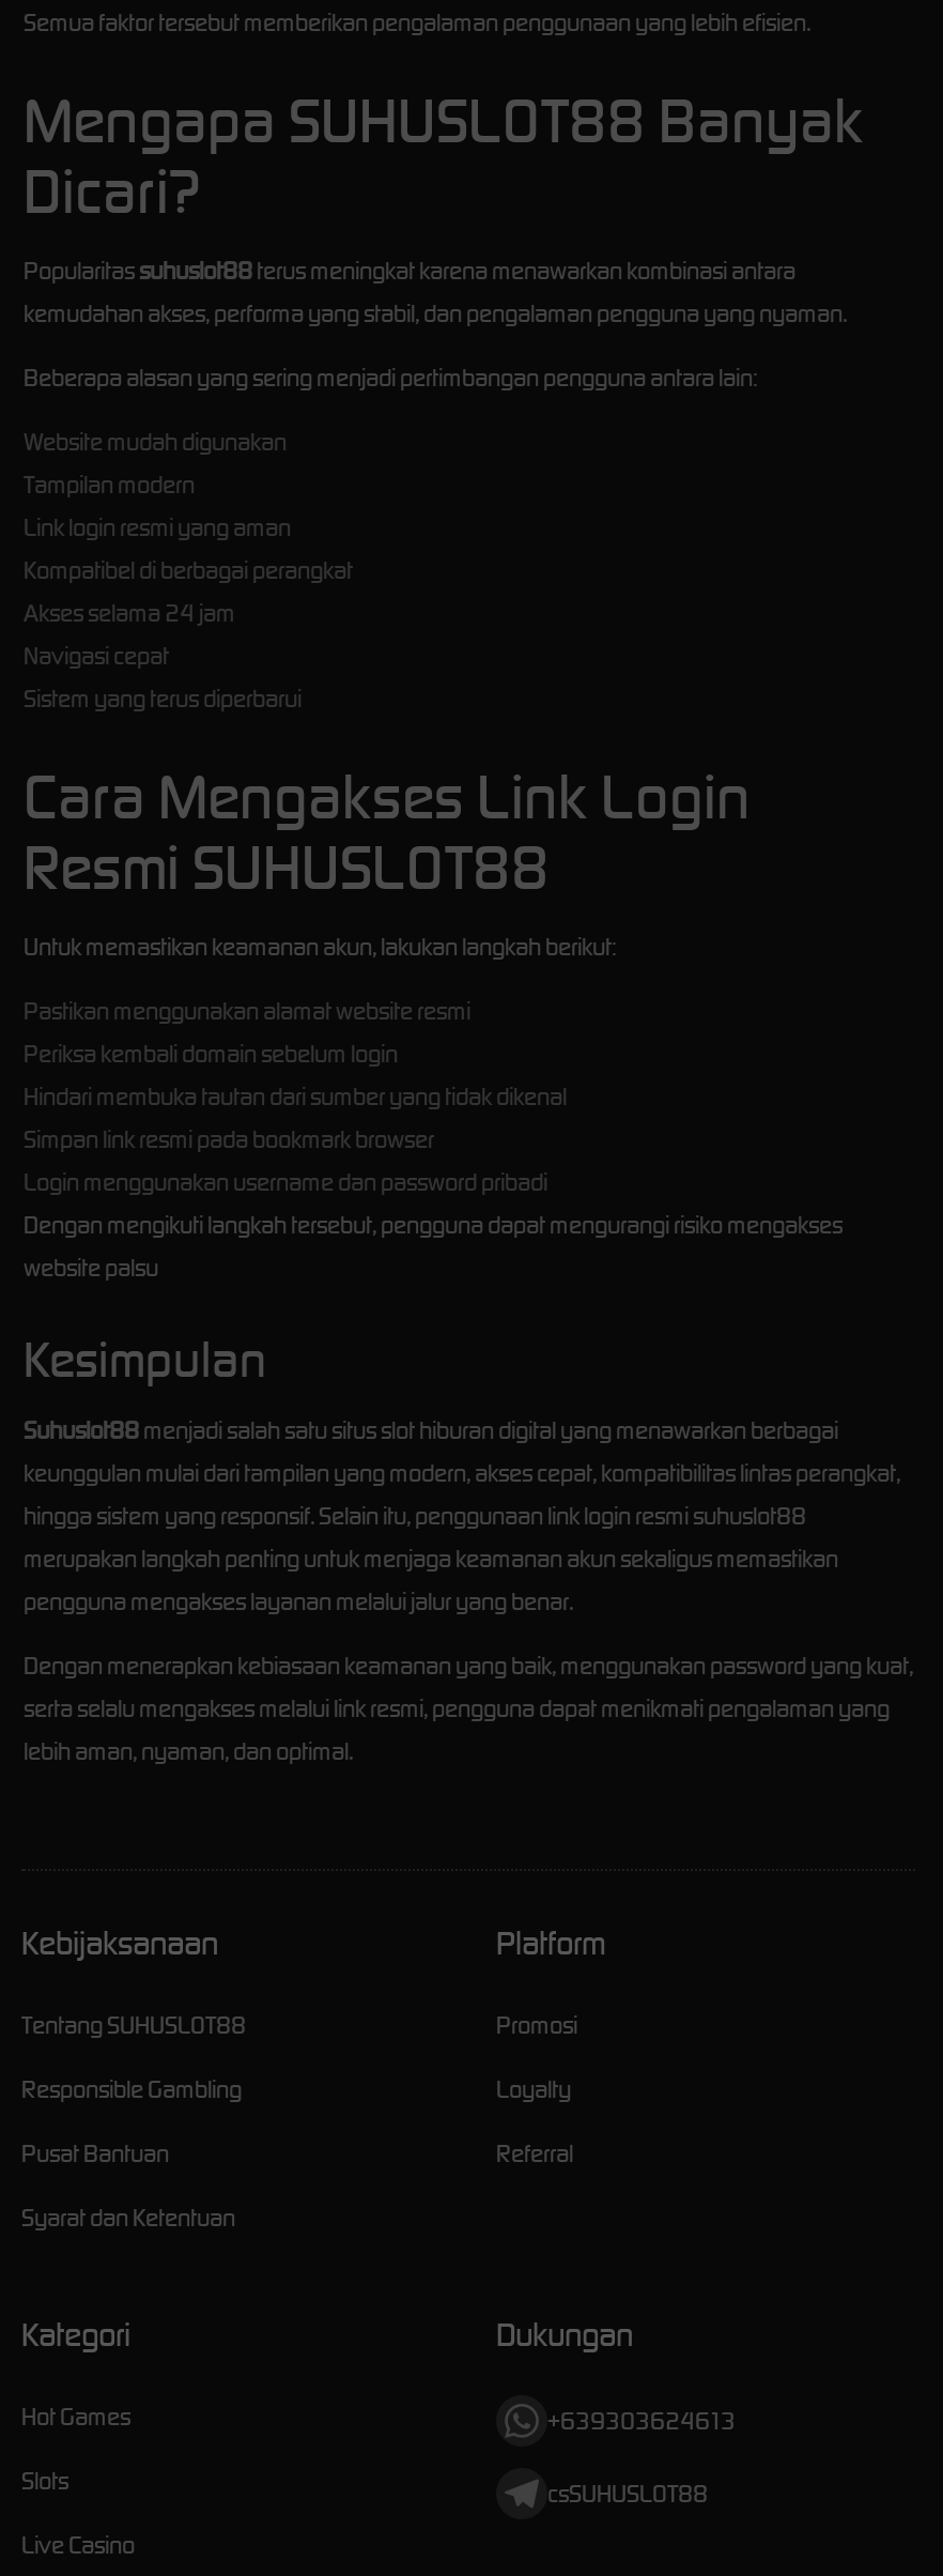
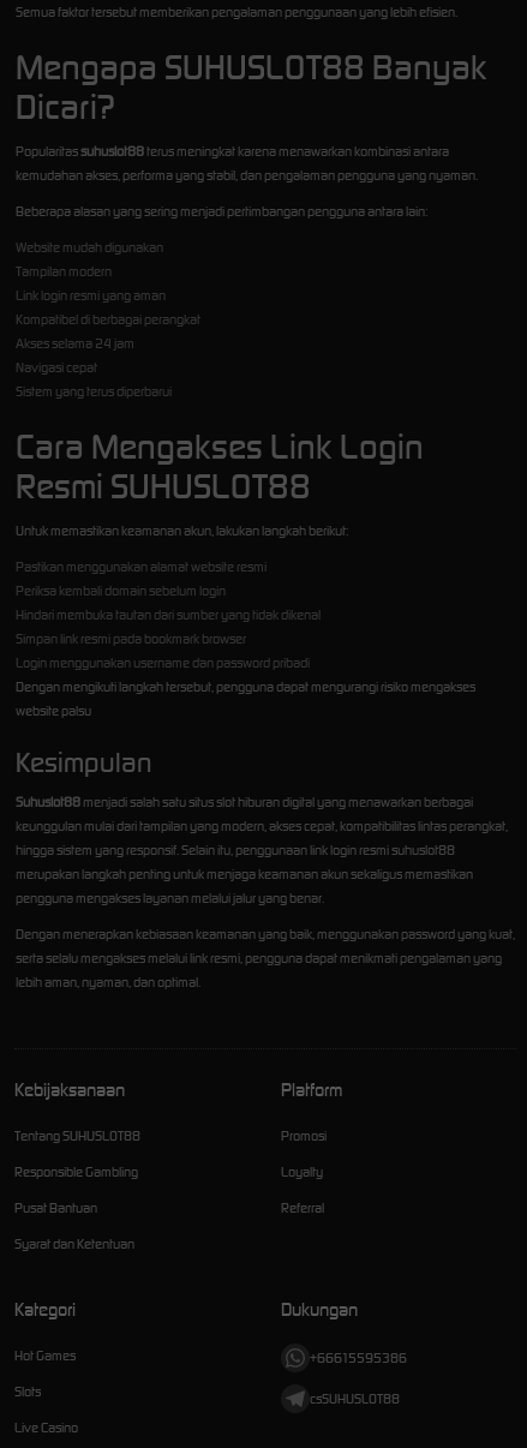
- +639303624613
+ +66615595386
